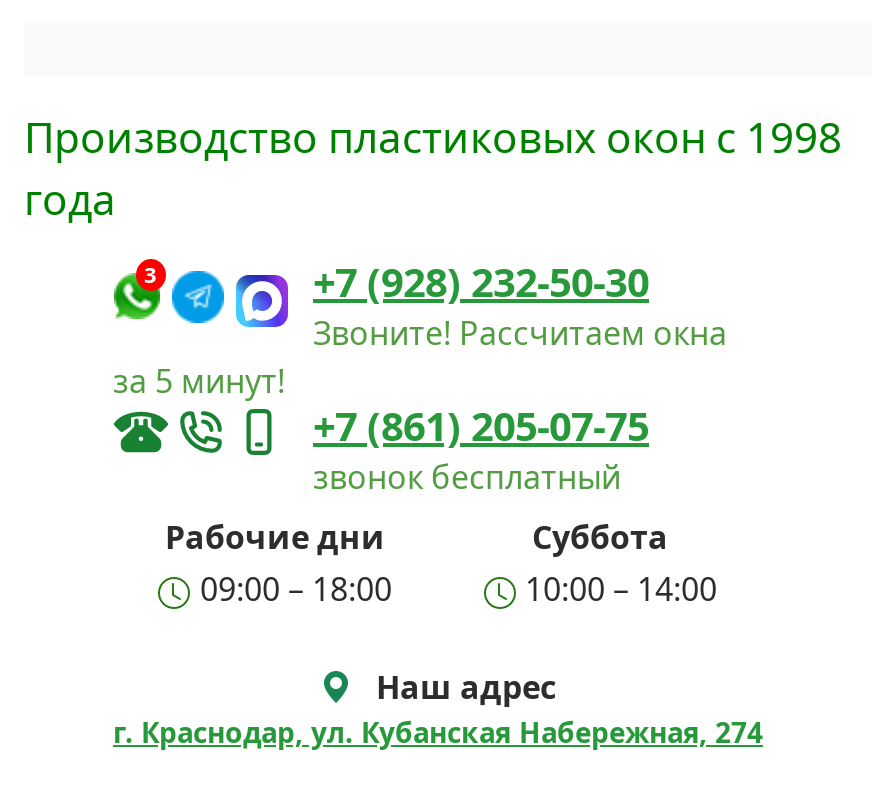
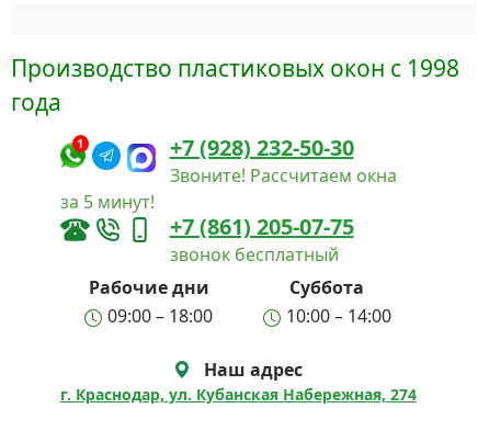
- 3
+ 1
